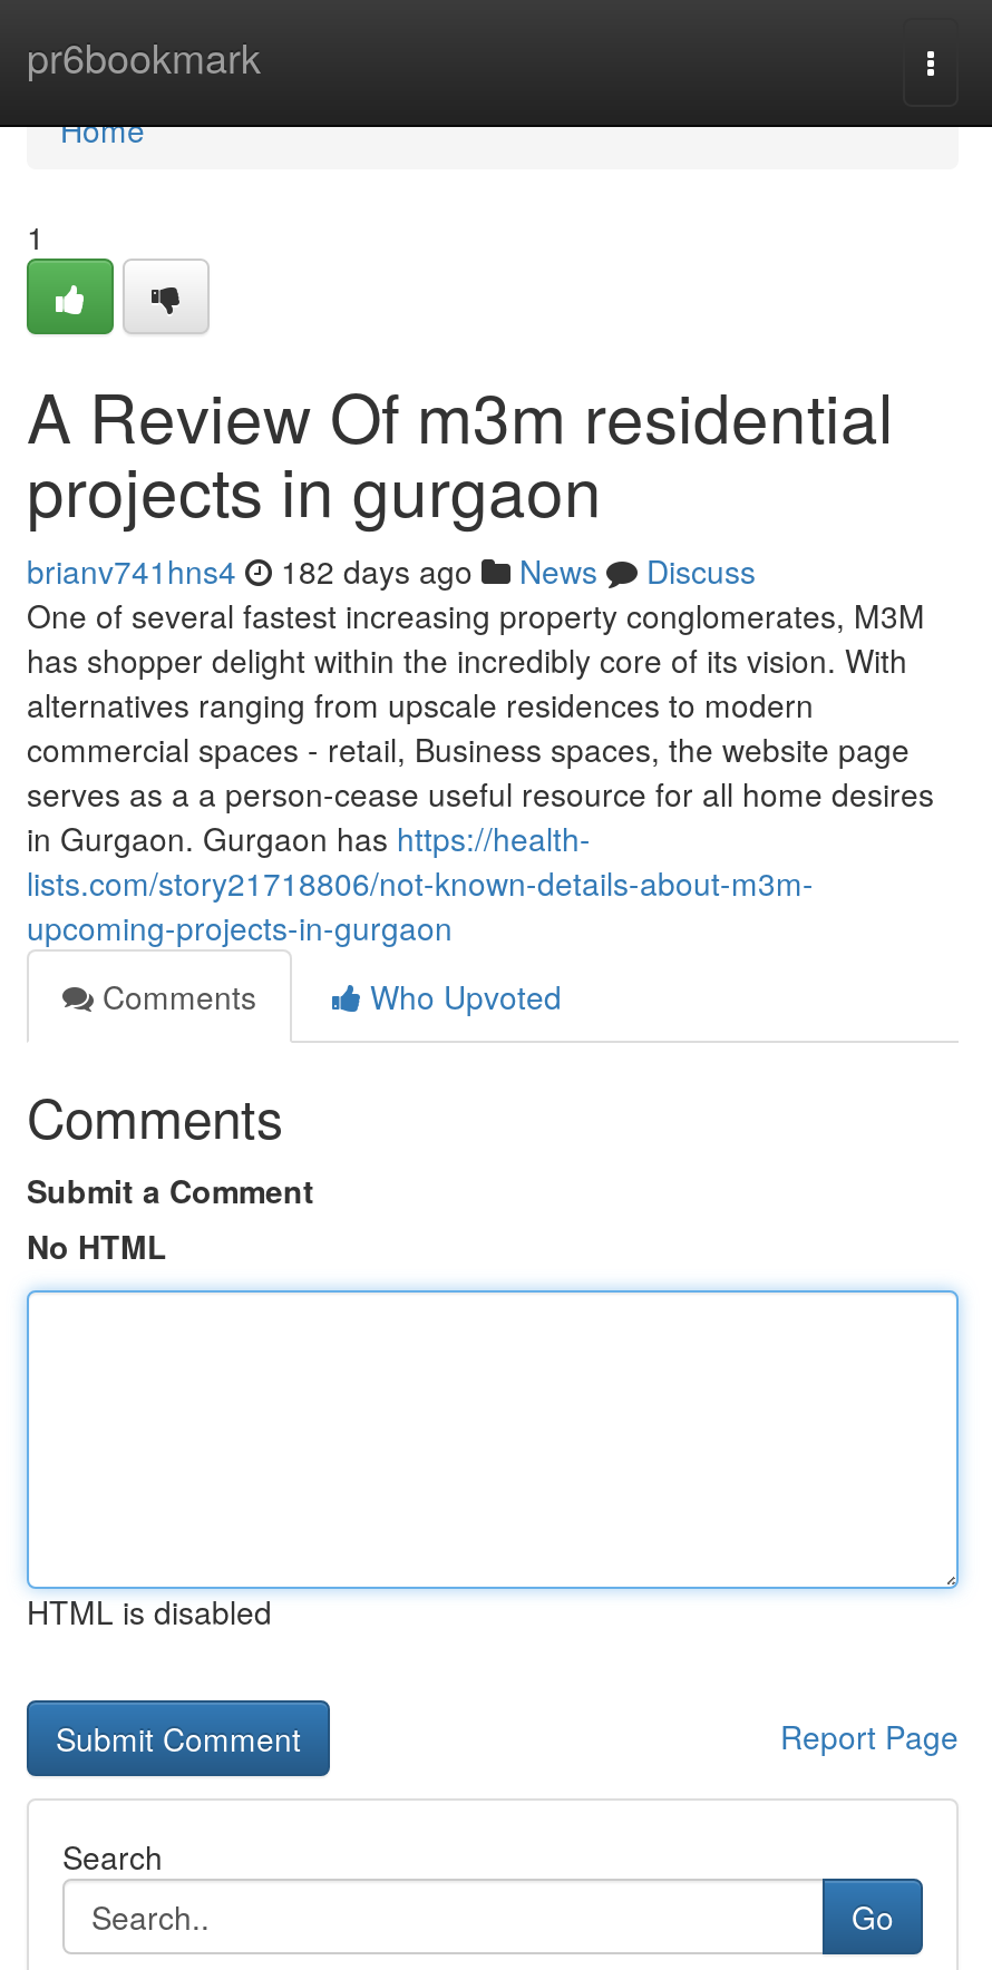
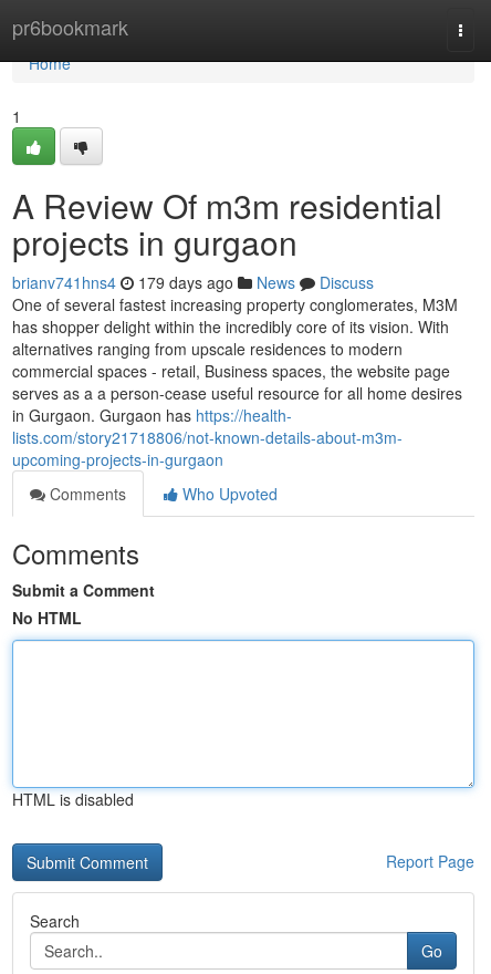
- brianv741hns4 182 days ago News Discuss
+ brianv741hns4 179 days ago News Discuss
